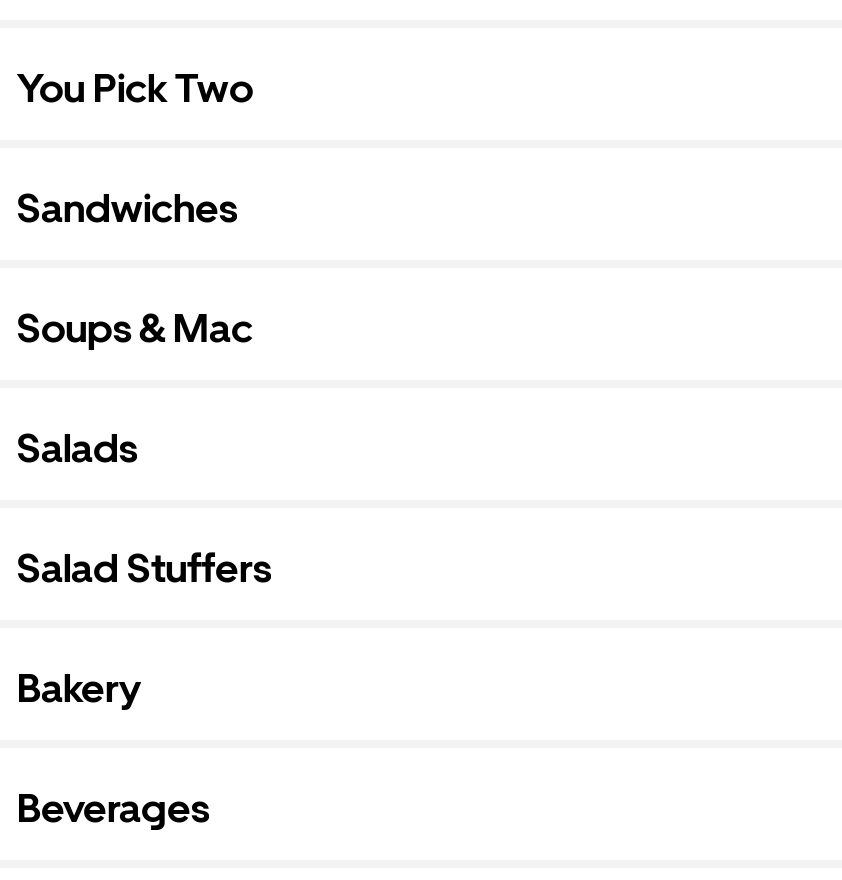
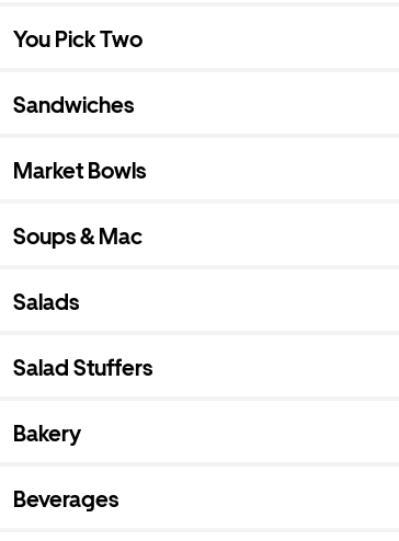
+ Market Bowls
